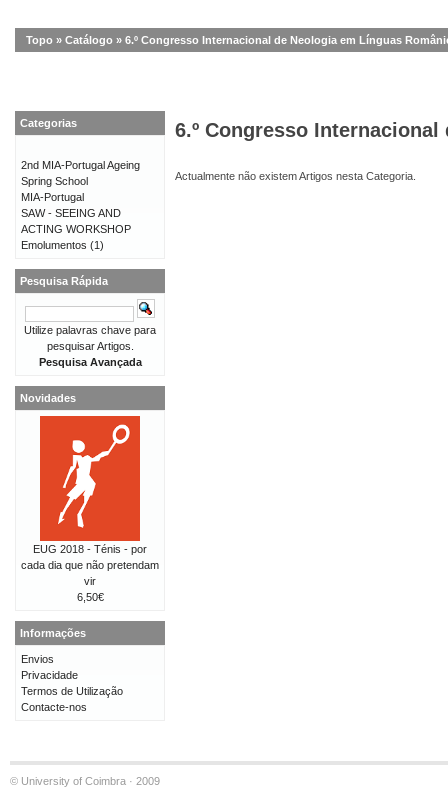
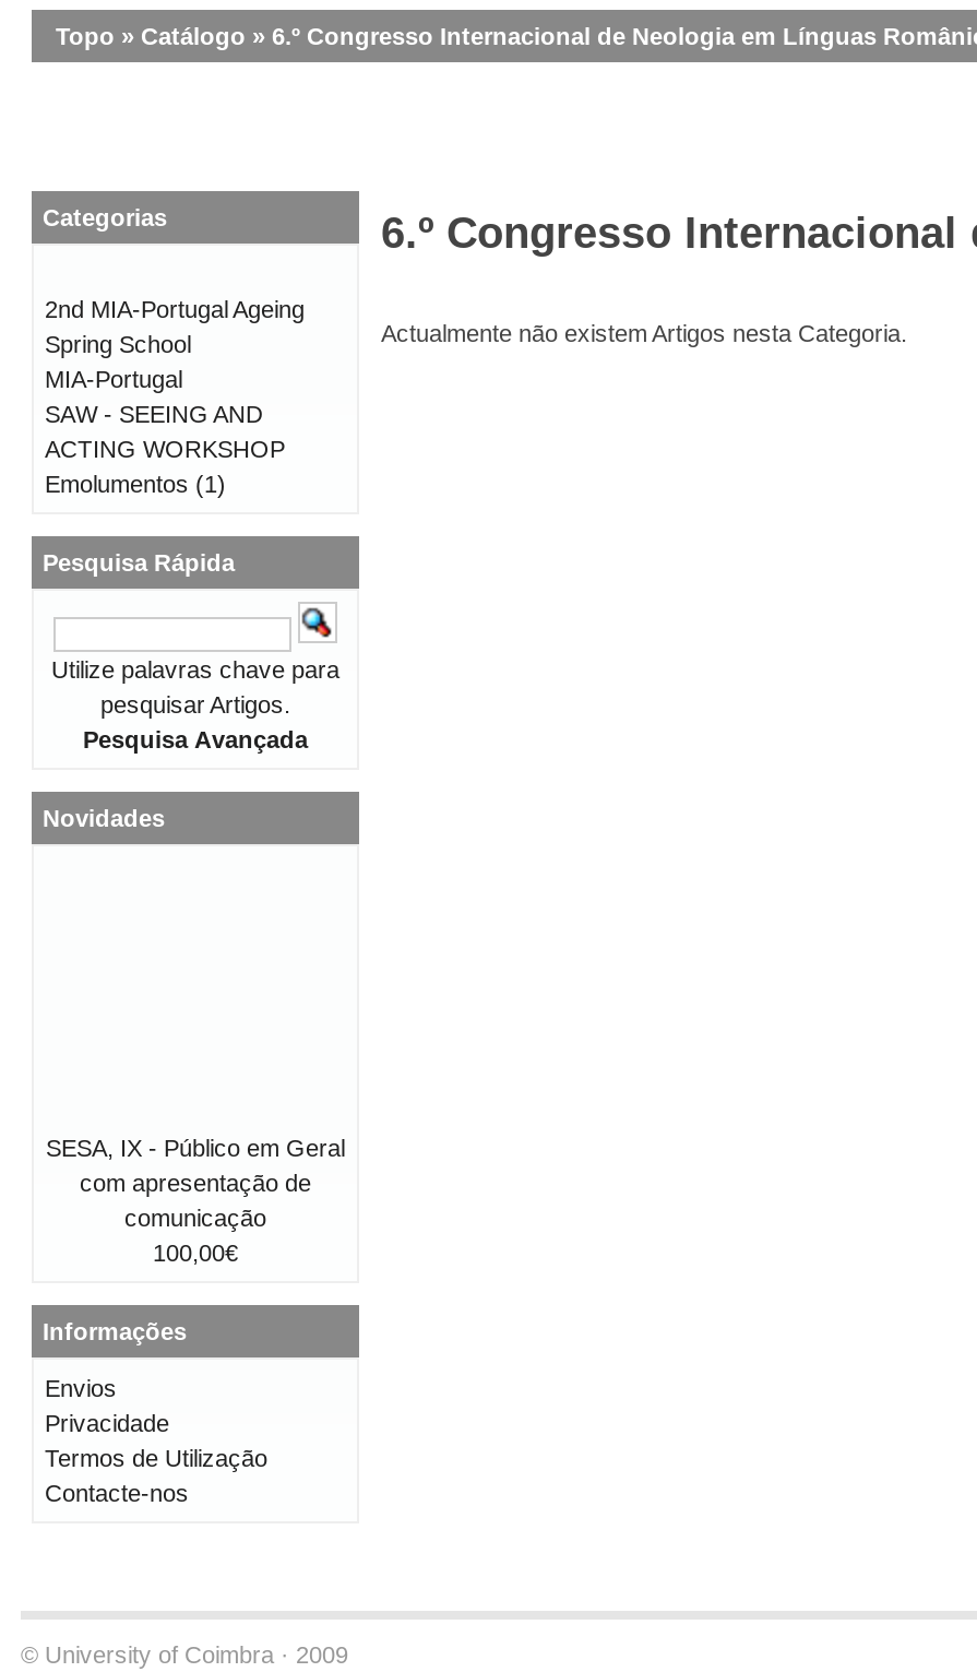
- [image]

- EUG 2018 - Ténis - por
- cada dia que não pretendam
- vir
- 6,50€
+ SESA, IX - Público em Geral
+ com apresentação de
+ comunicação
+ 100,00€
